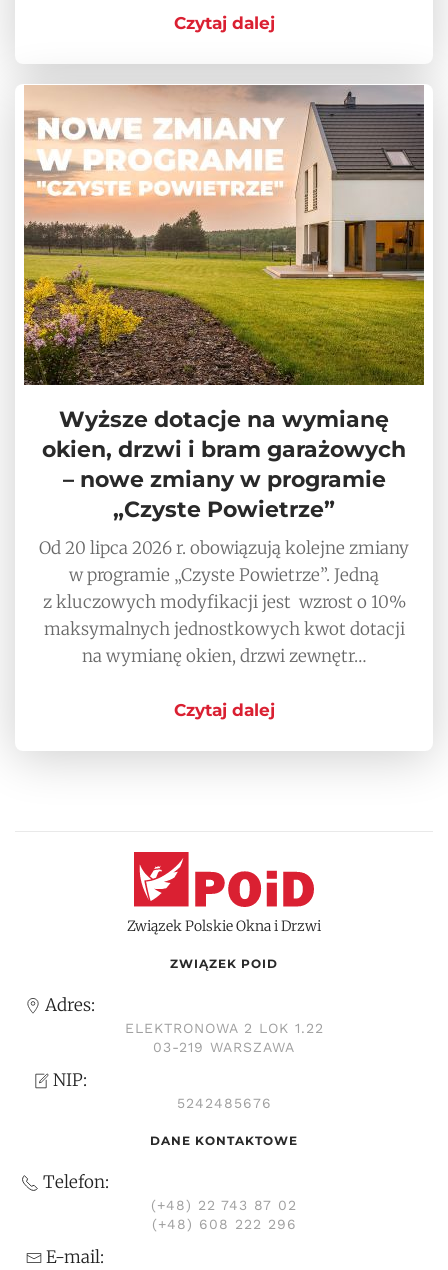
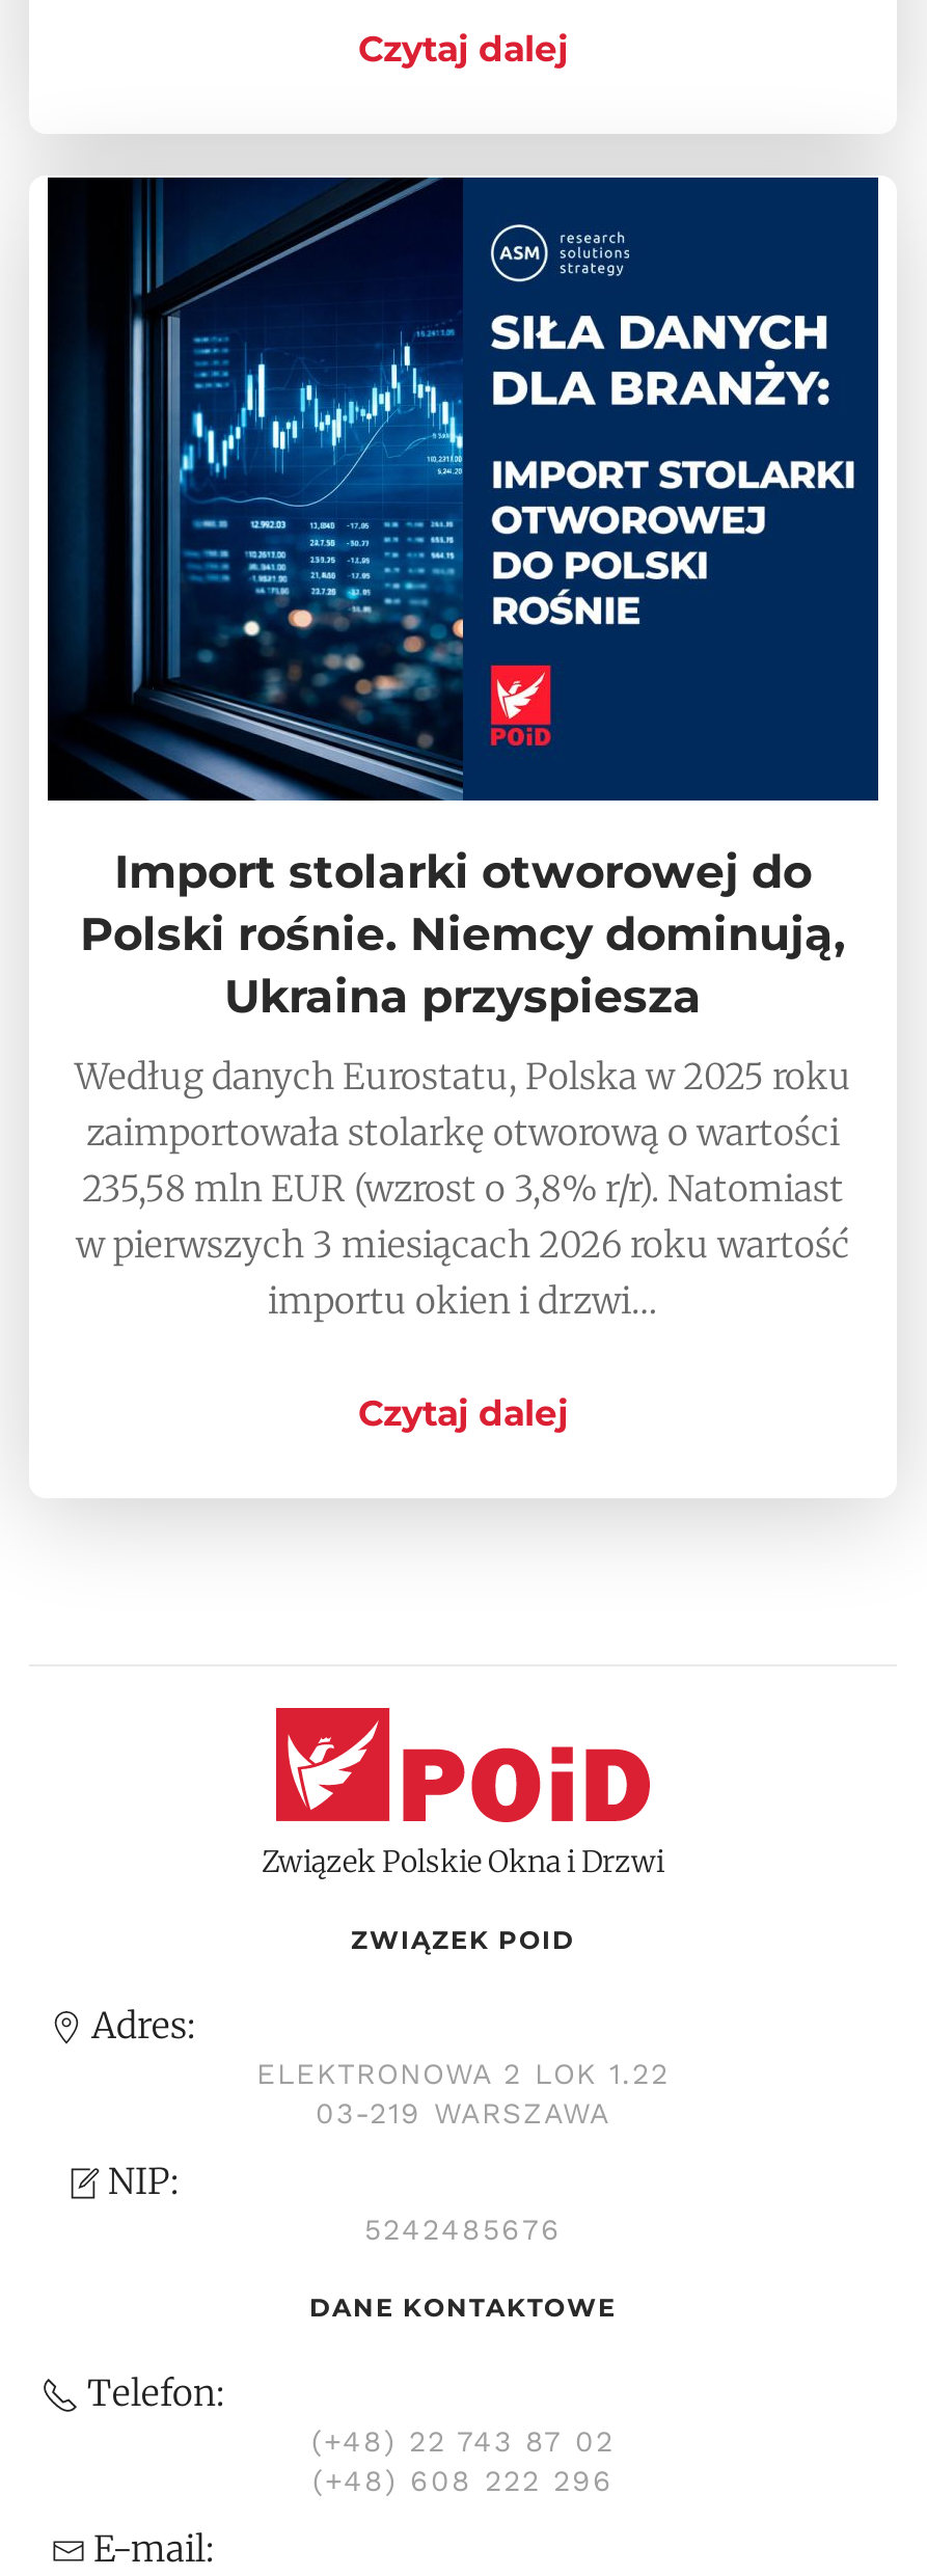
- [image]
- Wyższe dotacje na wymianę
- okien, drzwi i bram garażowych
- – nowe zmiany w programie
- „Czyste Powietrze”
+ [image]
+ Import stolarki otworowej do
+ Polski rośnie. Niemcy dominują,
+ Ukraina przyspiesza

- Od 20 lipca 2026 r. obowiązują kolejne zmiany
- w programie „Czyste Powietrze”. Jedną
- z kluczowych modyfikacji jest wzrost o 10%
- maksymalnych jednostkowych kwot dotacji
- na wymianę okien, drzwi zewnętr…
+ Według danych Eurostatu, Polska w 2025 roku
+ zaimportowała stolarkę otworową o wartości
+ 235,58 mln EUR (wzrost o 3,8% r/r). Natomiast
+ w pierwszych 3 miesiącach 2026 roku wartość
+ importu okien i drzwi…
